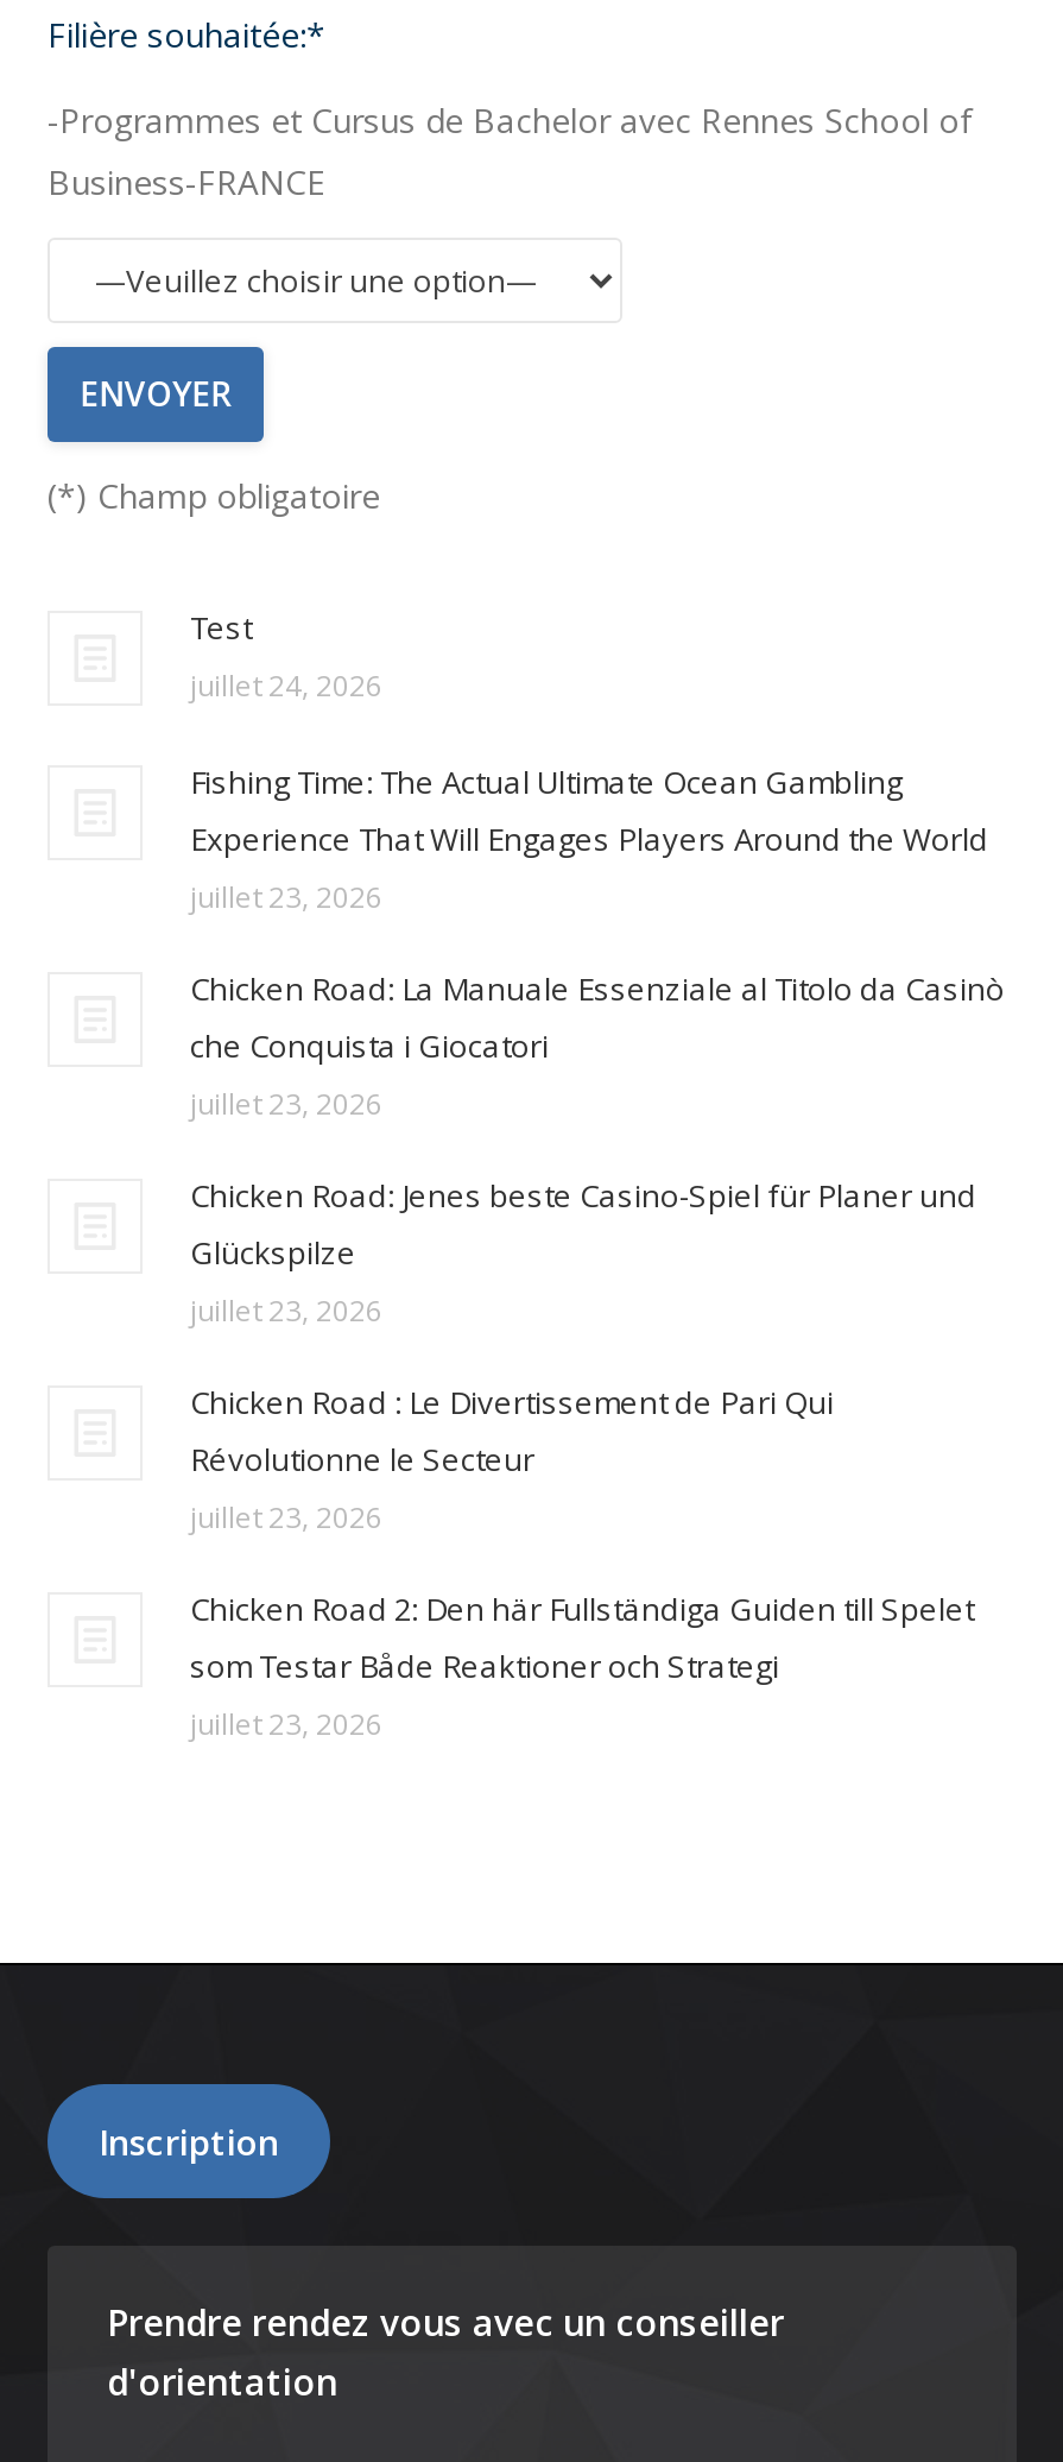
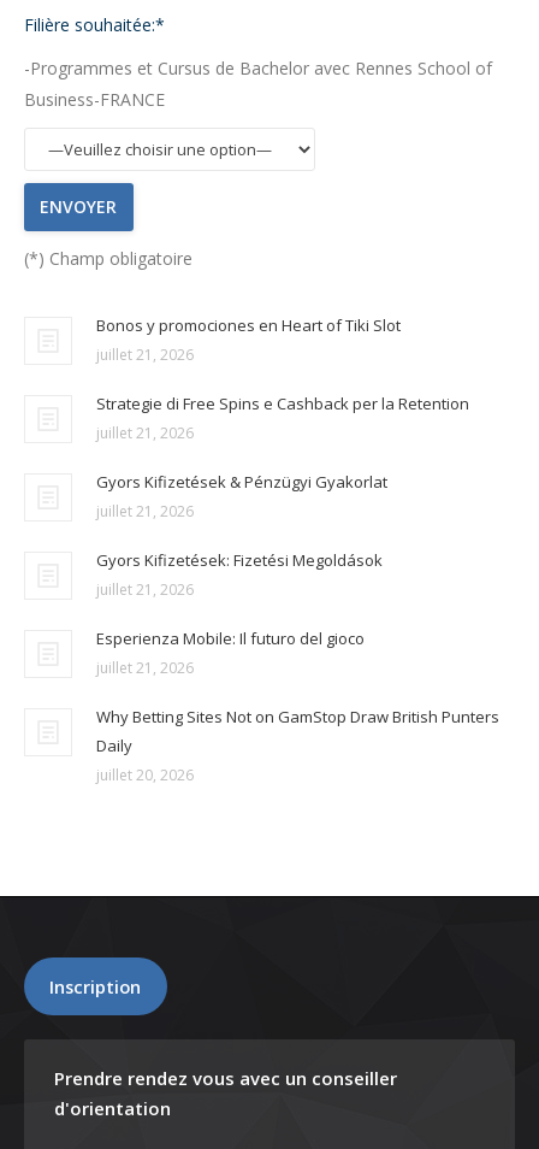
- Test
- juillet 24, 2026
+ Bonos y promociones en Heart of Tiki Slot
+ juillet 21, 2026

- Fishing Time: The Actual Ultimate Ocean Gambling
- Experience That Will Engages Players Around the World
- juillet 23, 2026
+ Strategie di Free Spins e Cashback per la Retention
+ juillet 21, 2026

- Chicken Road: La Manuale Essenziale al Titolo da Casinò
- che Conquista i Giocatori
- juillet 23, 2026
+ Gyors Kifizetések & Pénzügyi Gyakorlat
+ juillet 21, 2026

- Chicken Road: Jenes beste Casino-Spiel für Planer und
- Glückspilze
- juillet 23, 2026
+ Gyors Kifizetések: Fizetési Megoldások
+ juillet 21, 2026

- Chicken Road : Le Divertissement de Pari Qui
- Révolutionne le Secteur
- juillet 23, 2026
+ Esperienza Mobile: Il futuro del gioco
+ juillet 21, 2026

- Chicken Road 2: Den här Fullständiga Guiden till Spelet
- som Testar Både Reaktioner och Strategi
- juillet 23, 2026
+ Why Betting Sites Not on GamStop Draw British Punters
+ Daily
+ juillet 20, 2026
